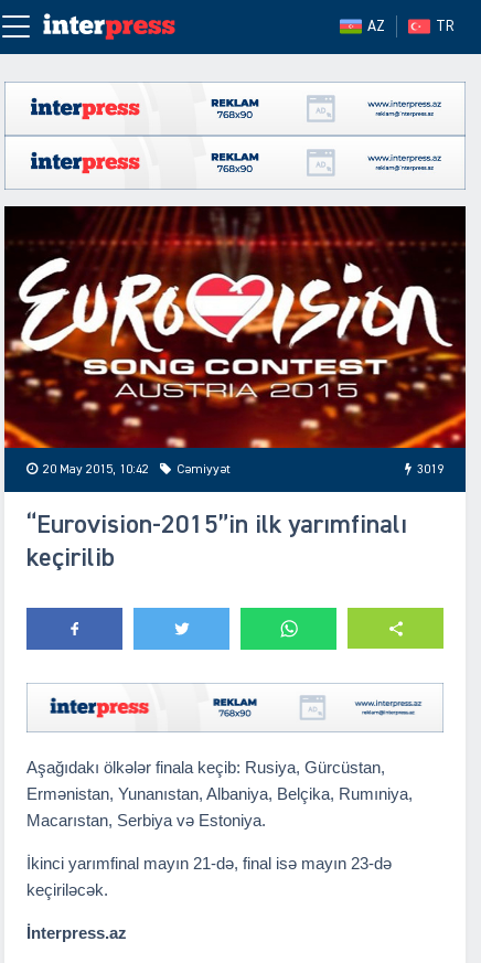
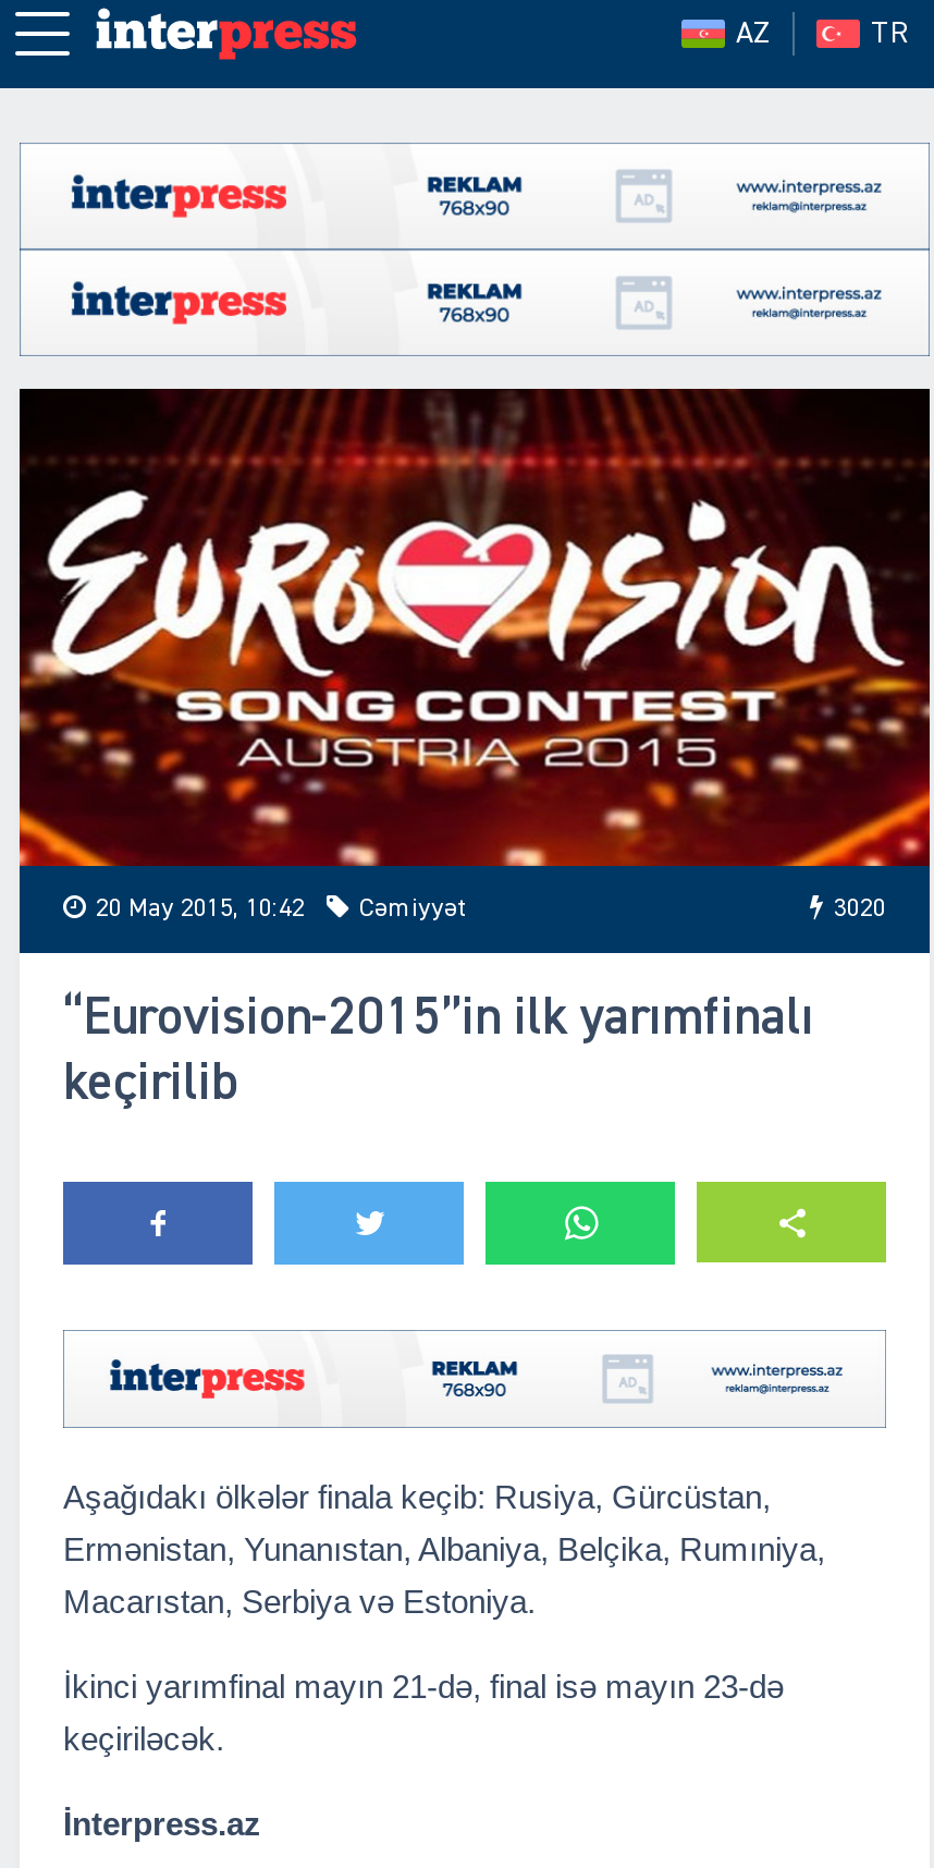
- 3019
+ 3020
